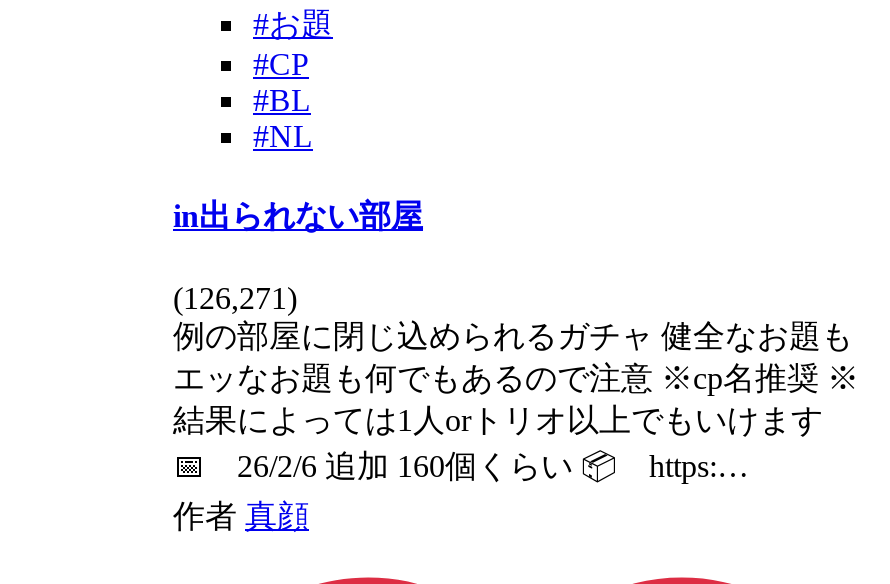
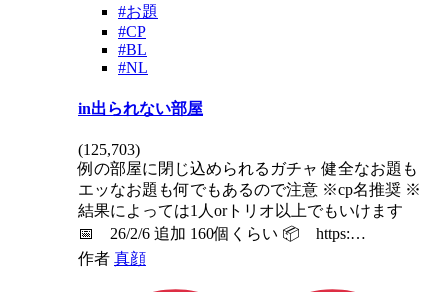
- (126,271)
+ (125,703)
